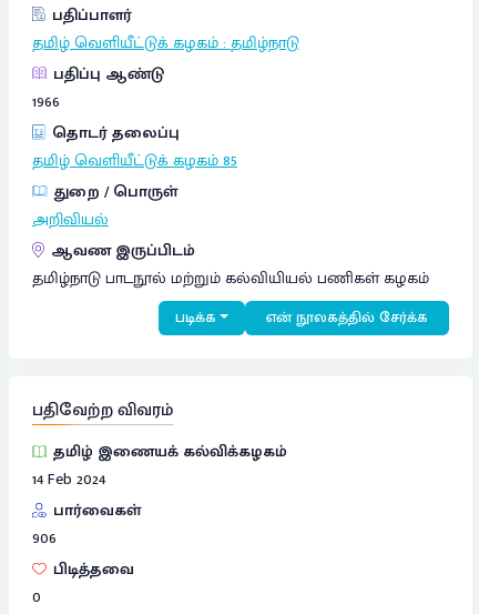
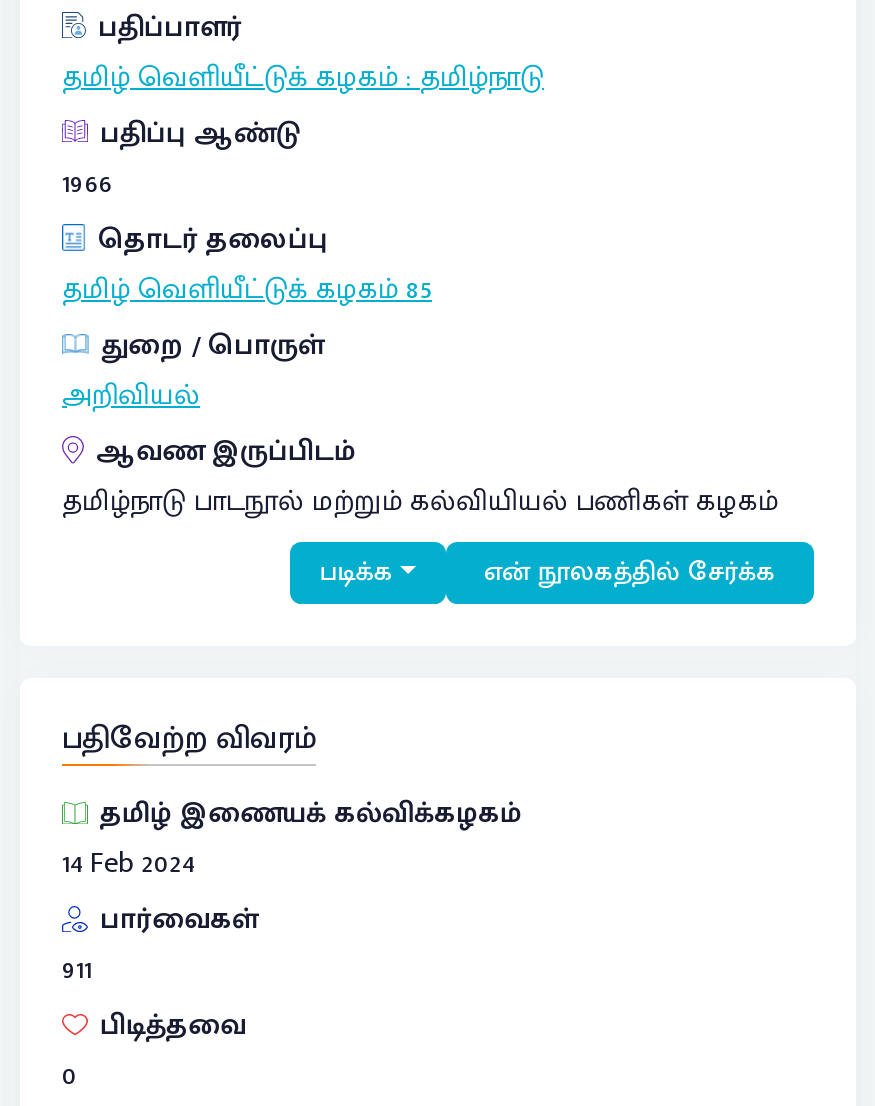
- 906
+ 911
